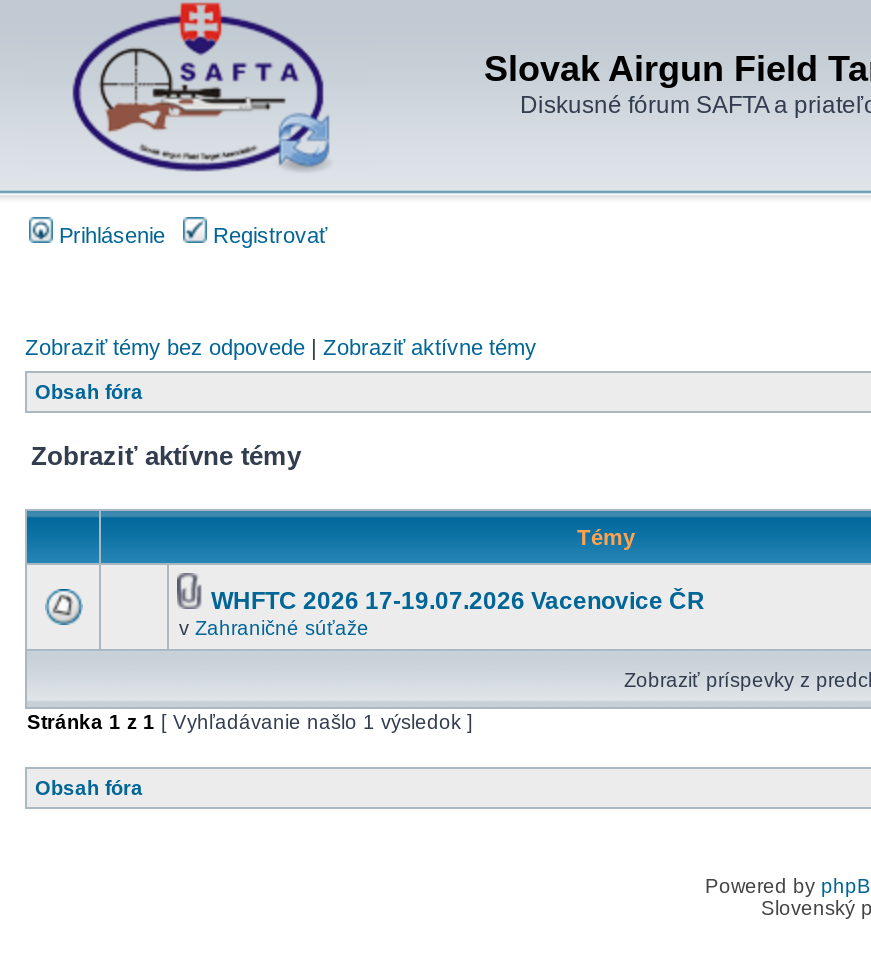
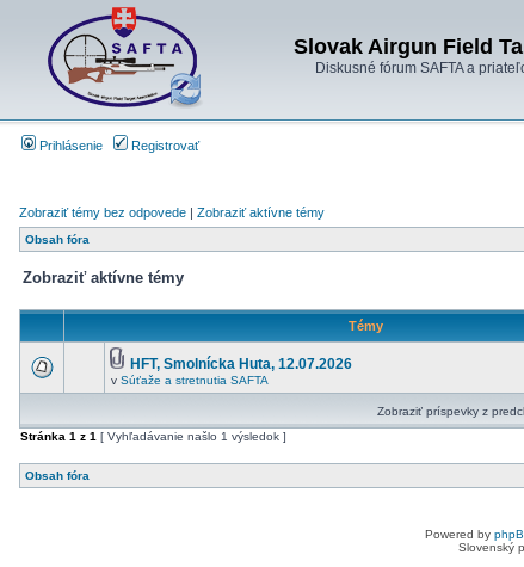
- WHFTC 2026 17-19.07.2026 Vacenovice ČR
- v Zahraničné súťaže
+ HFT, Smolnícka Huta, 12.07.2026
+ v Súťaže a stretnutia SAFTA
